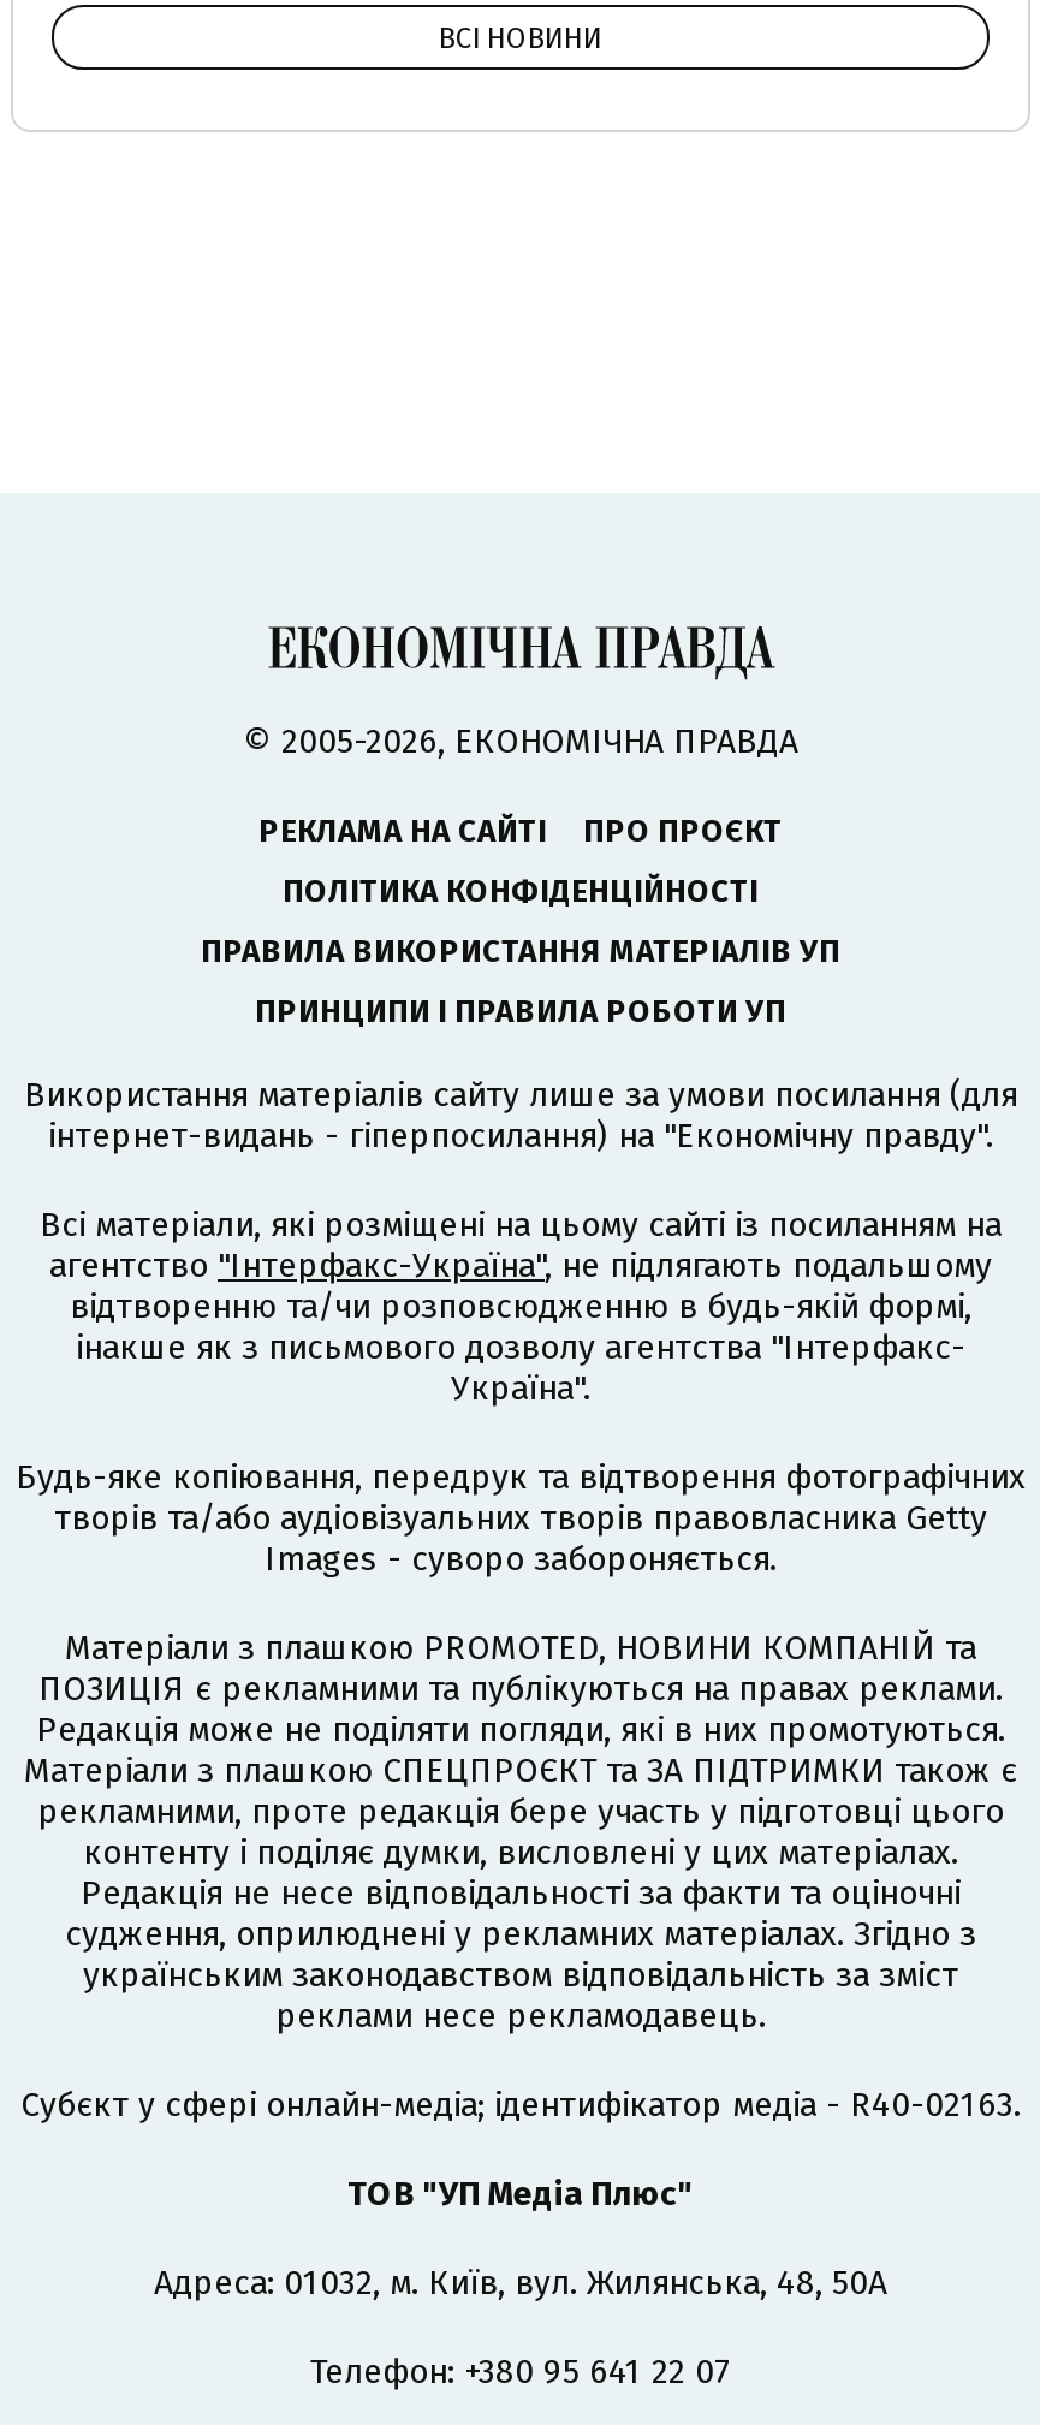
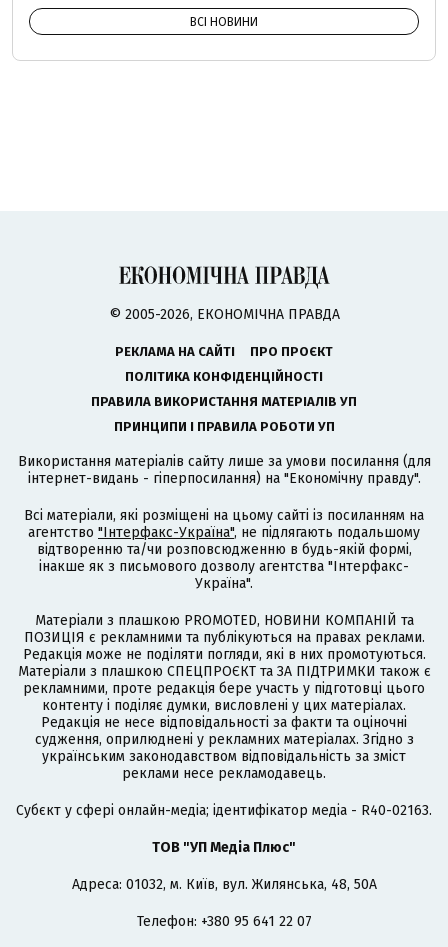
- Будь-яке копіювання, передрук та відтворення фотографічних
- творів та/або аудіовізуальних творів правовласника Getty
- Images - суворо забороняється.
